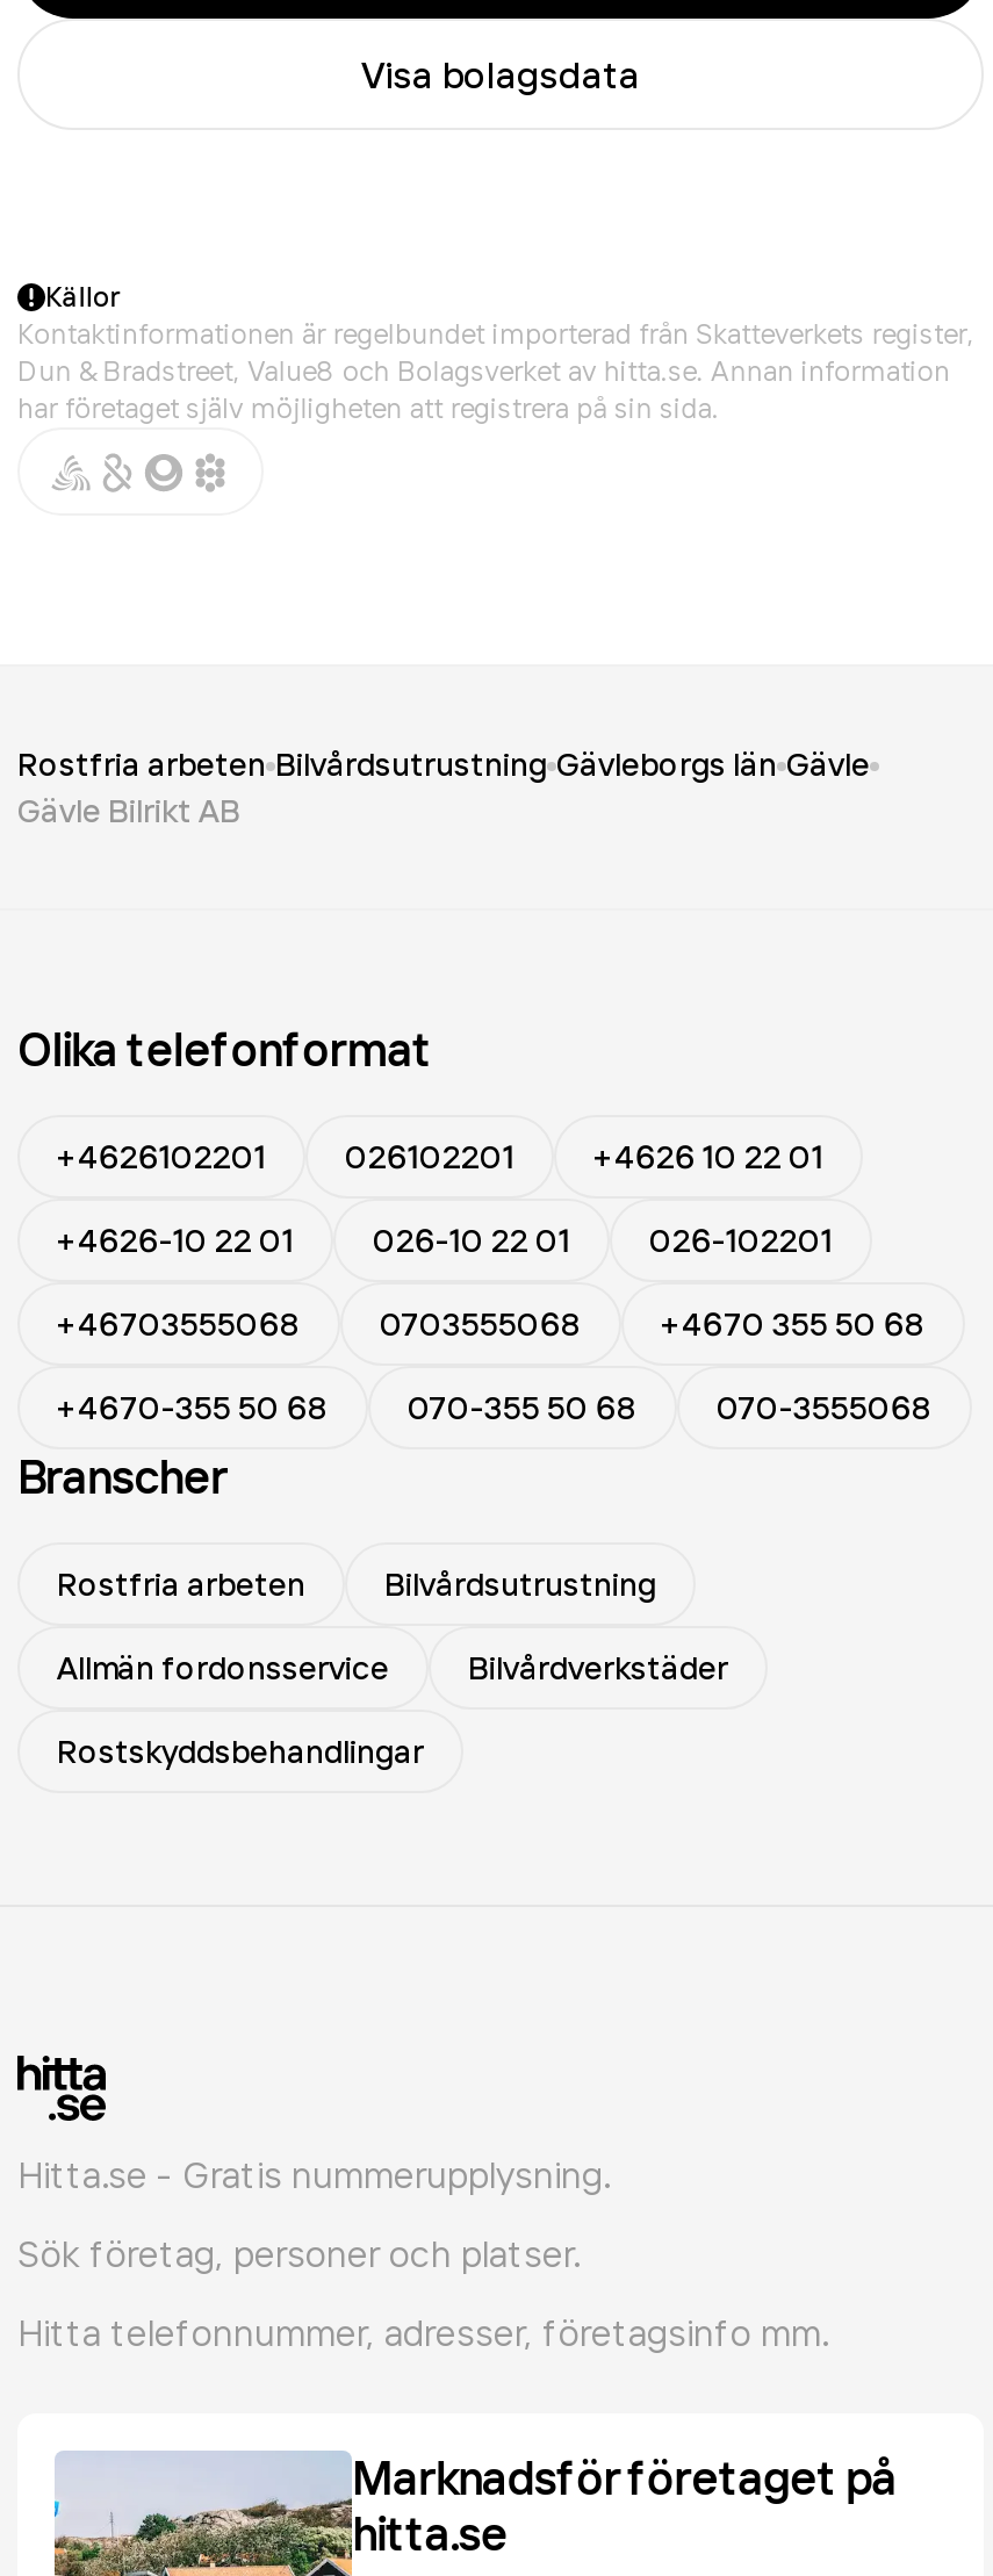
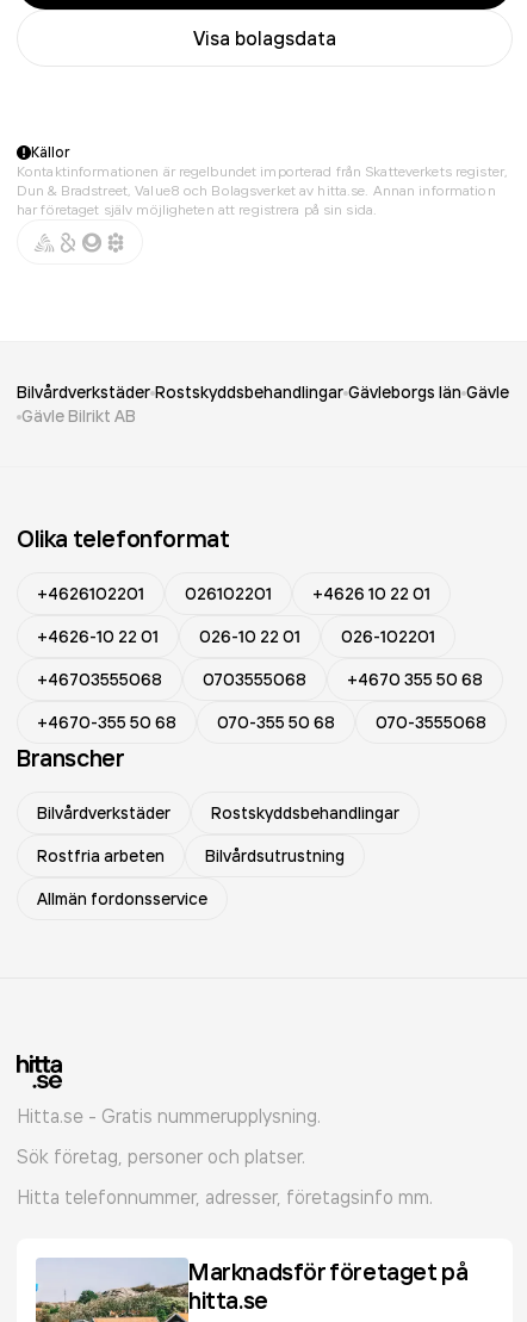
- Rostfria arbeten Bilvårdsutrustning Gävleborgs län Gävle
+ Bilvårdverkstäder Rostskyddsbehandlingar Gävleborgs län Gävle

moved down: Rostfria arbeten | Bilvårdsutrustning | Allmän fordonsservice

moved up: Bilvårdverkstäder | Rostskyddsbehandlingar
